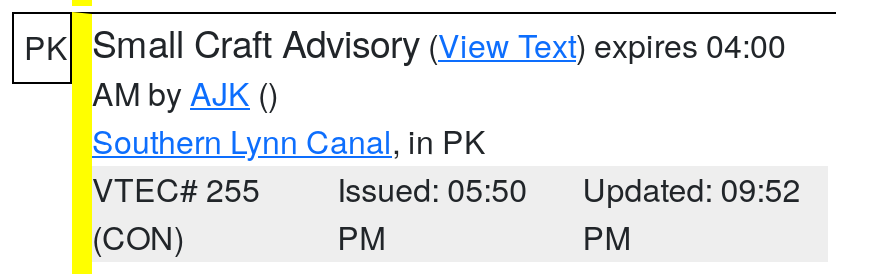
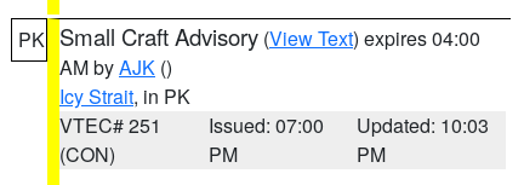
- Southern Lynn Canal, in PK
- VTEC# 255
+ Icy Strait, in PK
+ VTEC# 251

- Issued: 05:50
+ Issued: 07:00

- Updated: 09:52
+ Updated: 10:03
